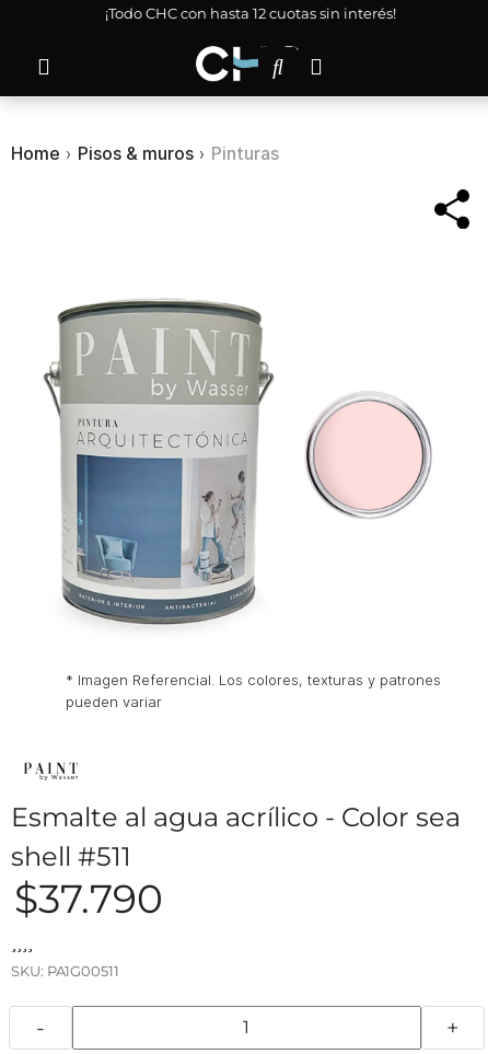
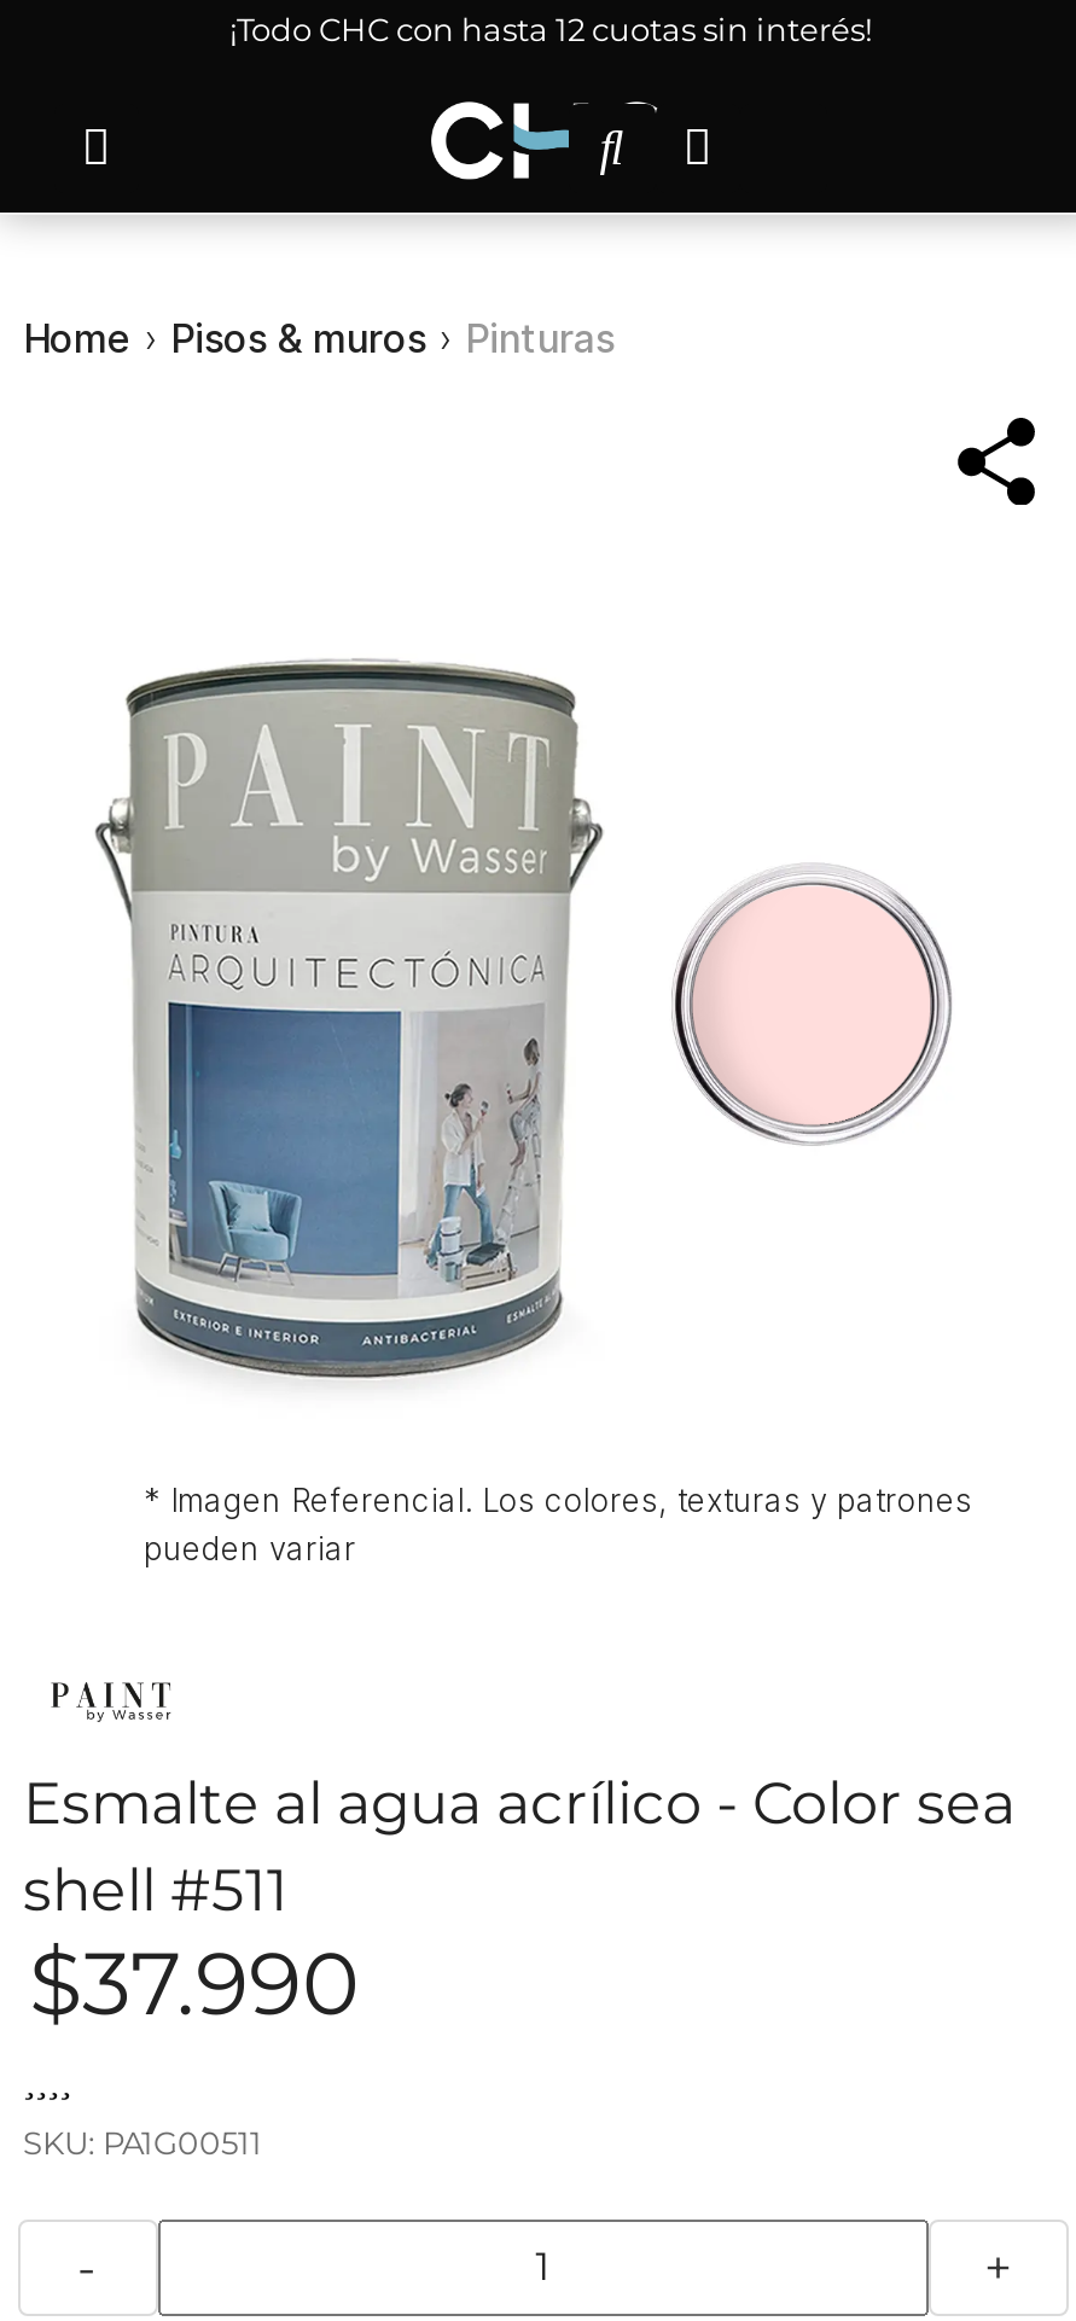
- $37.790
+ $37.990
